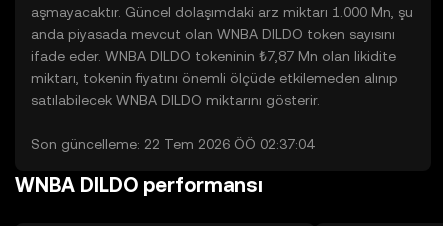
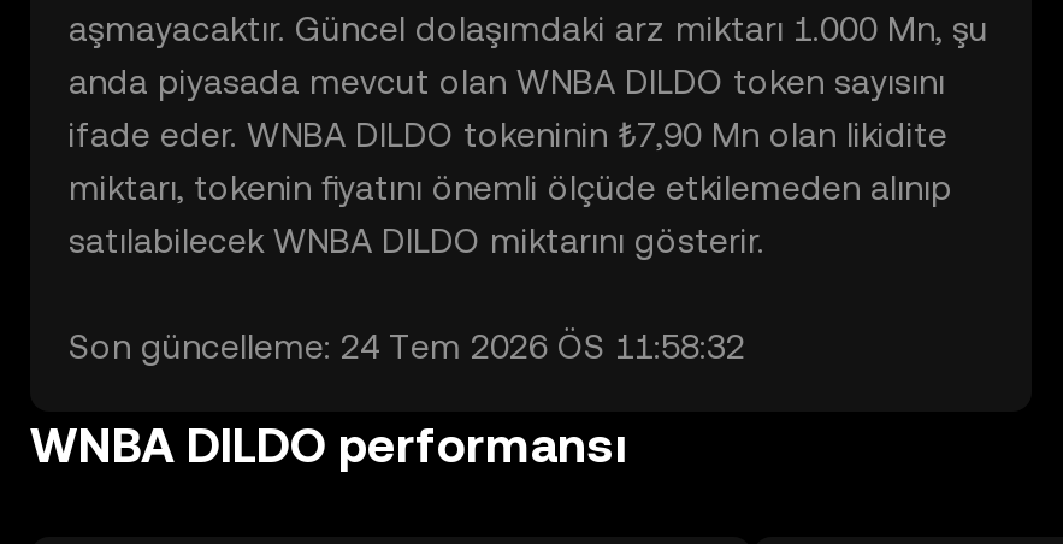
- ifade eder. WNBA DILDO tokeninin ₺7,87 Mn olan likidite
+ ifade eder. WNBA DILDO tokeninin ₺7,90 Mn olan likidite

- Son güncelleme: 22 Tem 2026 ÖÖ 02:37:04
+ Son güncelleme: 24 Tem 2026 ÖS 11:58:32
